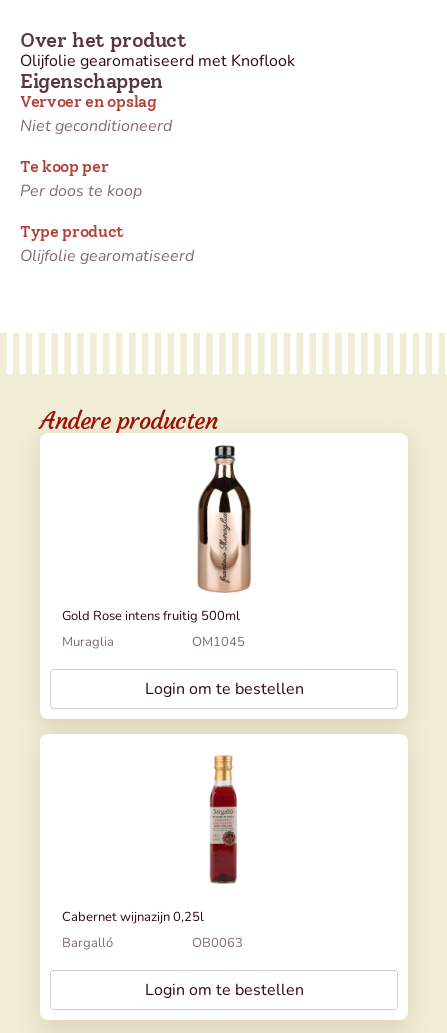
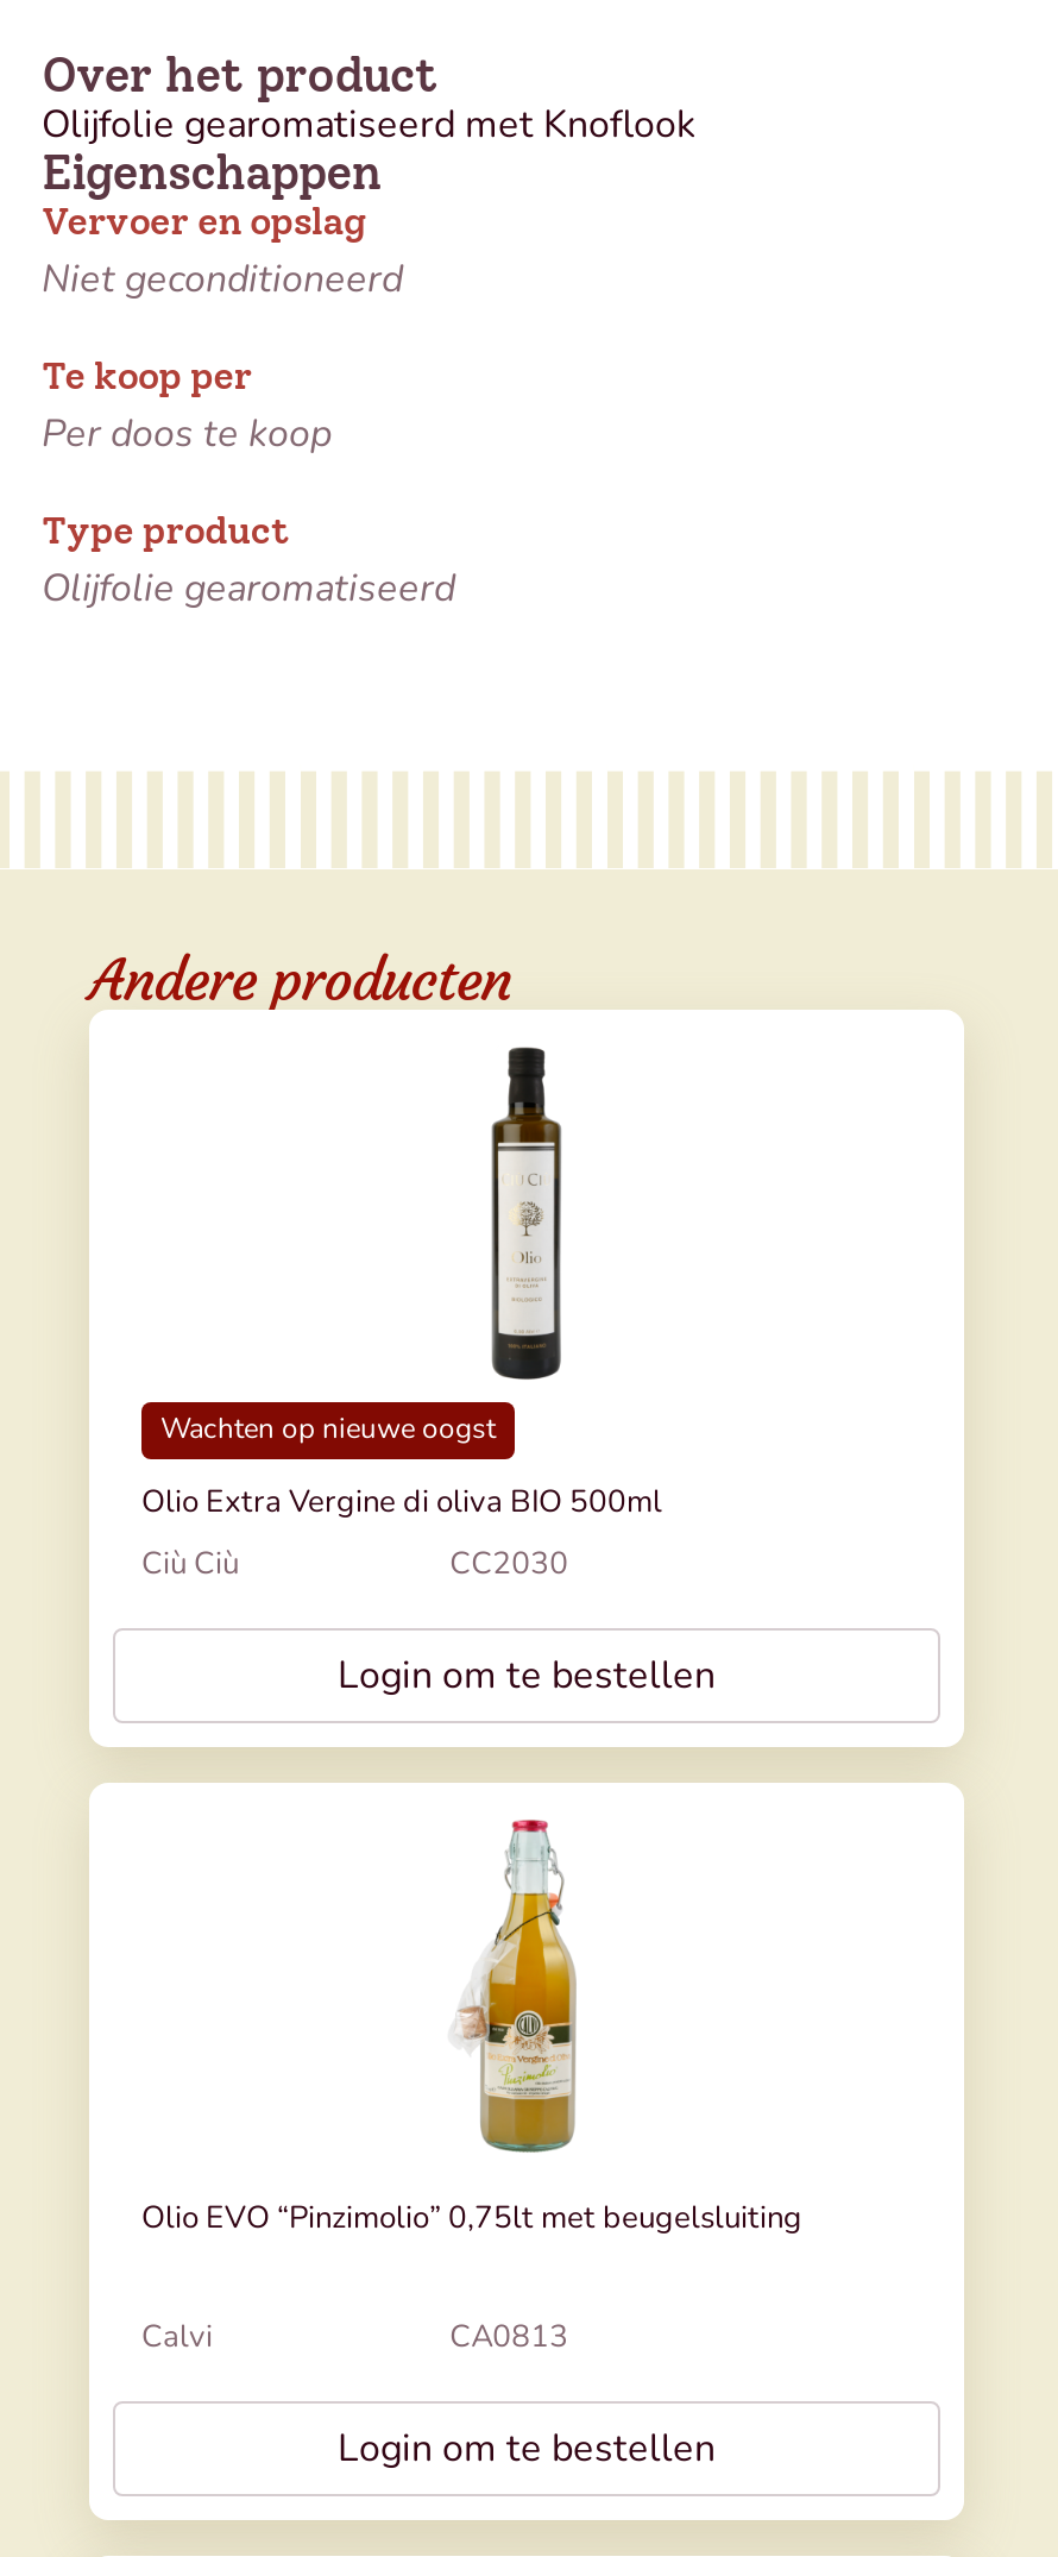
- [image]
- Gold Rose intens fruitig 500ml
- Muraglia
- OM1045
+ [image]
+ Wachten op nieuwe oogst
+ Olio Extra Vergine di oliva BIO 500ml
+ Ciù Ciù
+ CC2030

- [image]
- Cabernet wijnazijn 0,25l
- Bargalló
- OB0063
+ [image]
+ Olio EVO “Pinzimolio” 0,75lt met beugelsluiting
+ Calvi
+ CA0813
